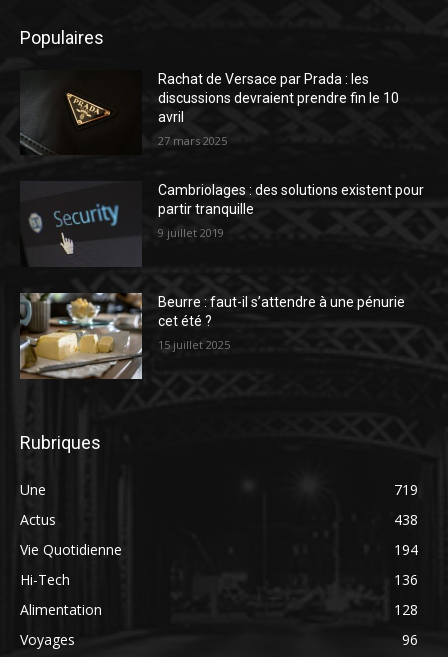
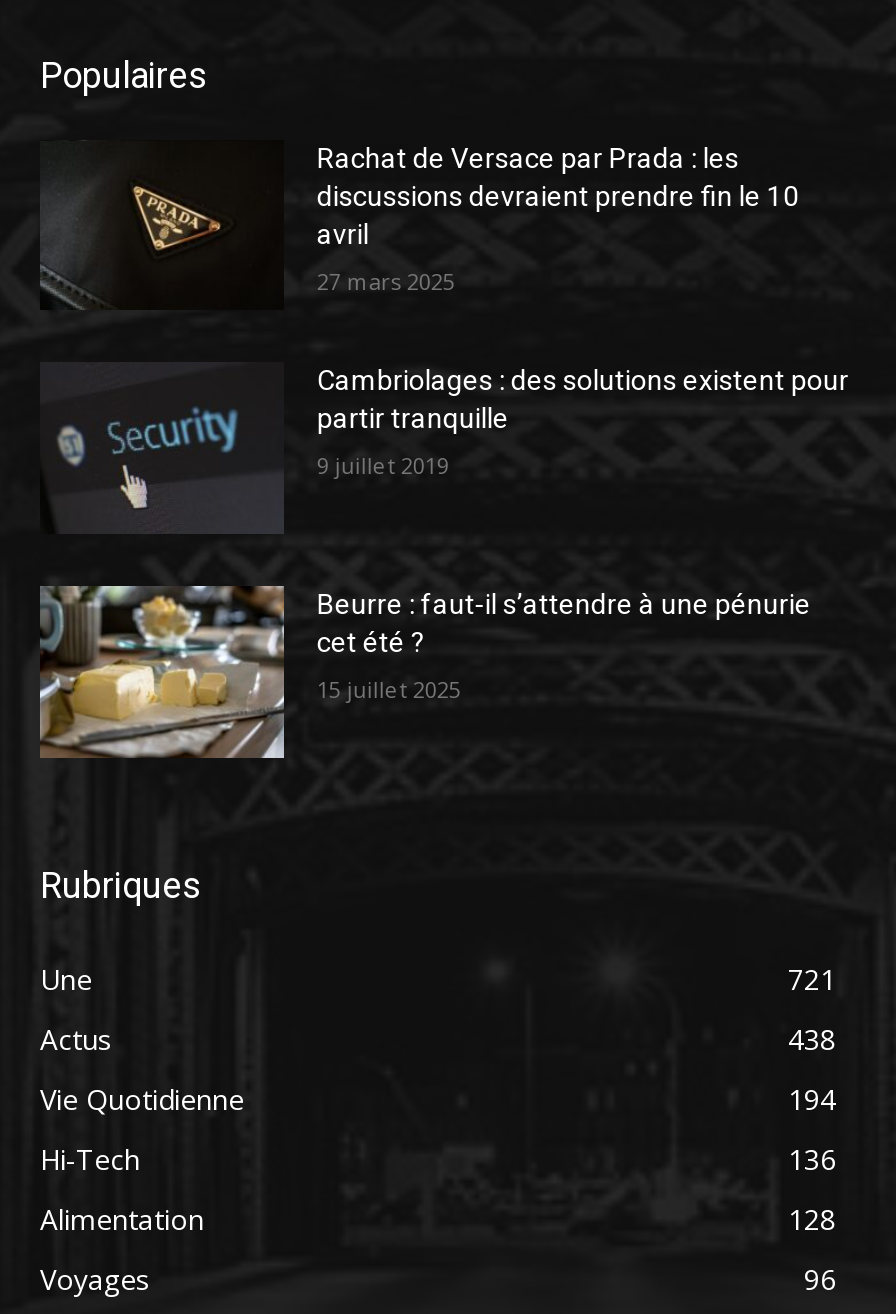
- 719
+ 721
